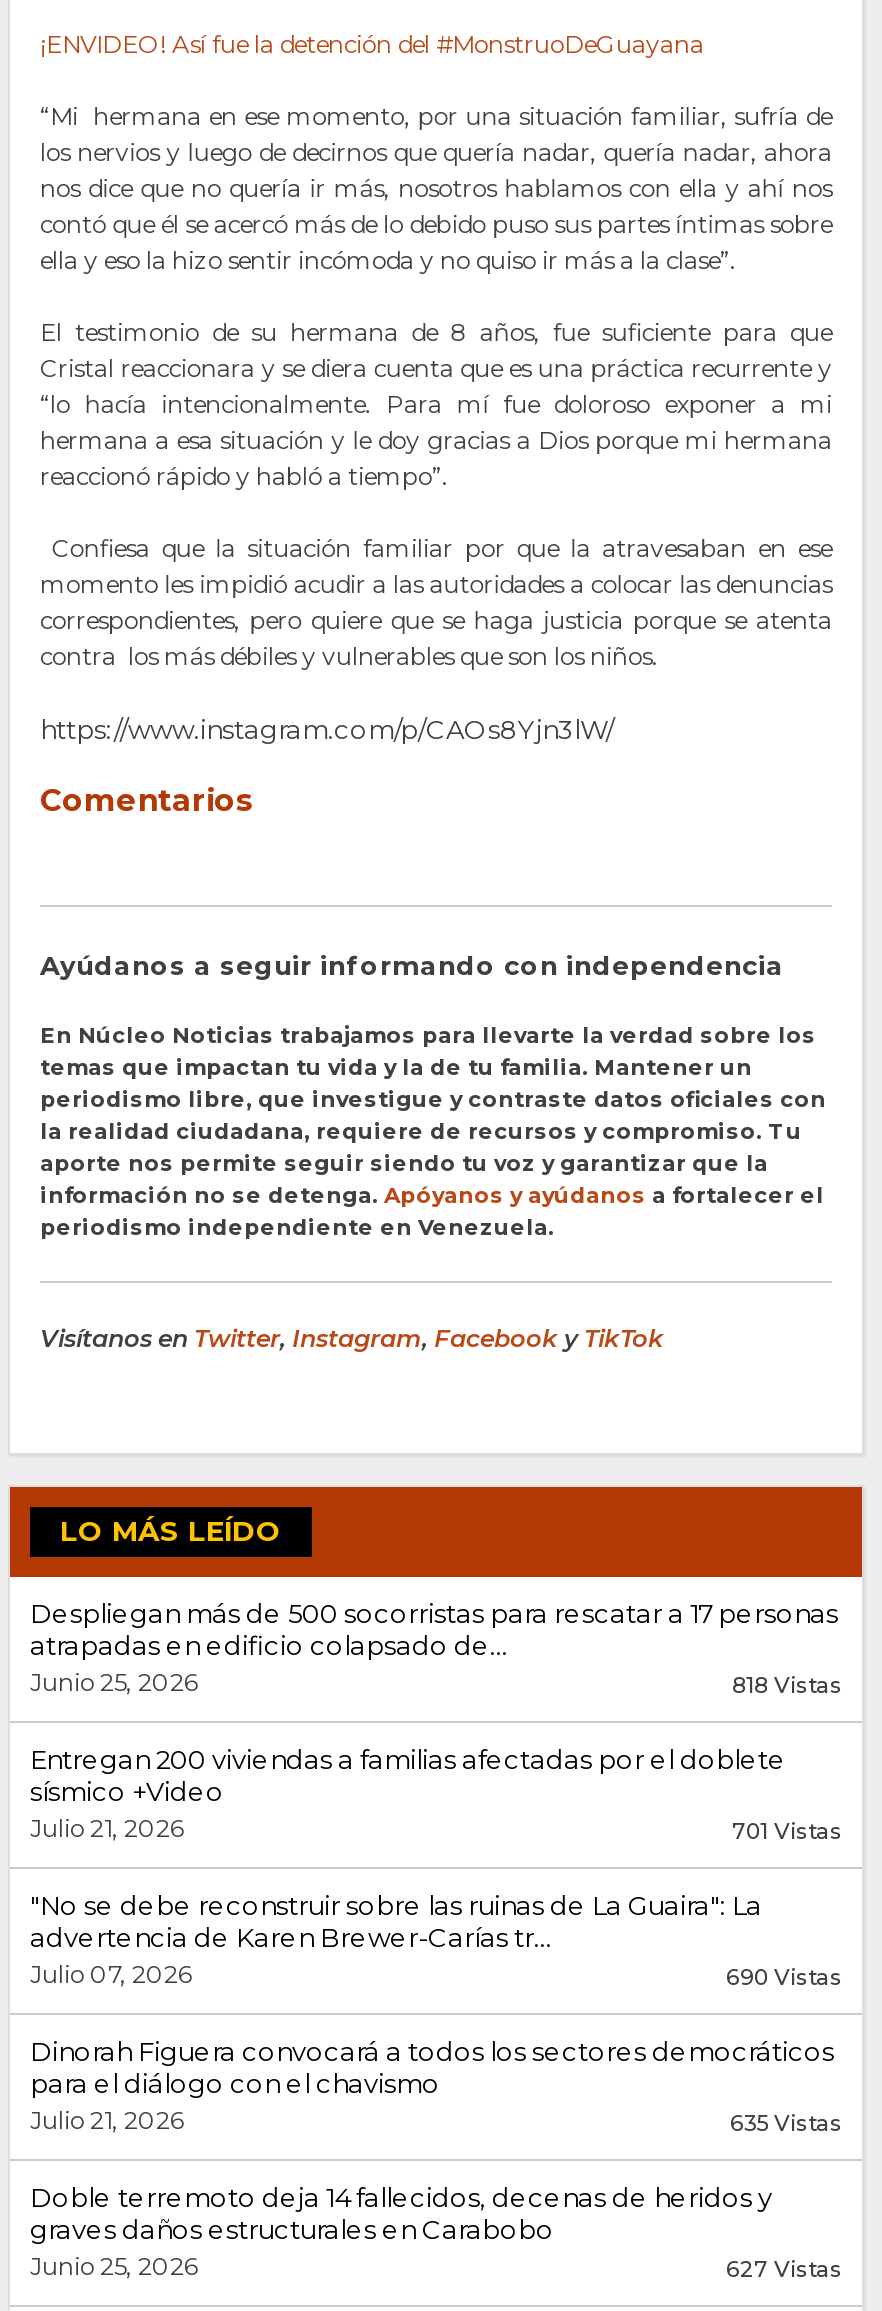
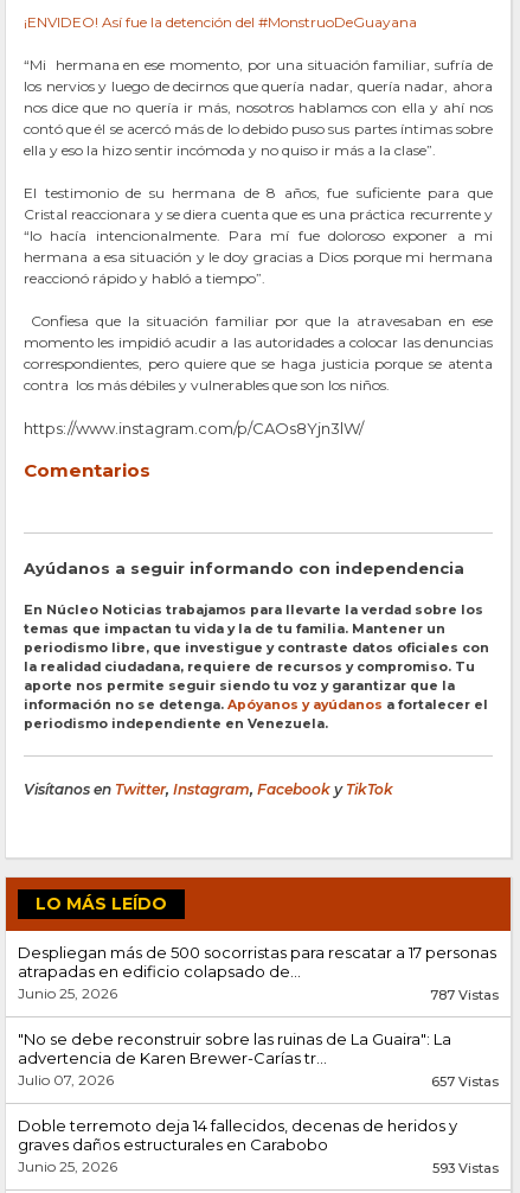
- 818 Vistas
- Entregan 200 viviendas a familias afectadas por el doblete
- sísmico +Video
- Julio 21, 2026
- 701 Vistas
+ 787 Vistas

- 690 Vistas
- Dinorah Figuera convocará a todos los sectores democráticos
- para el diálogo con el chavismo
- Julio 21, 2026
- 635 Vistas
+ 657 Vistas

- 627 Vistas
+ 593 Vistas
